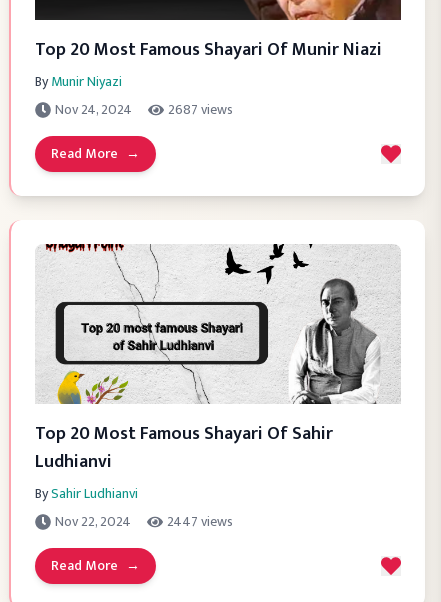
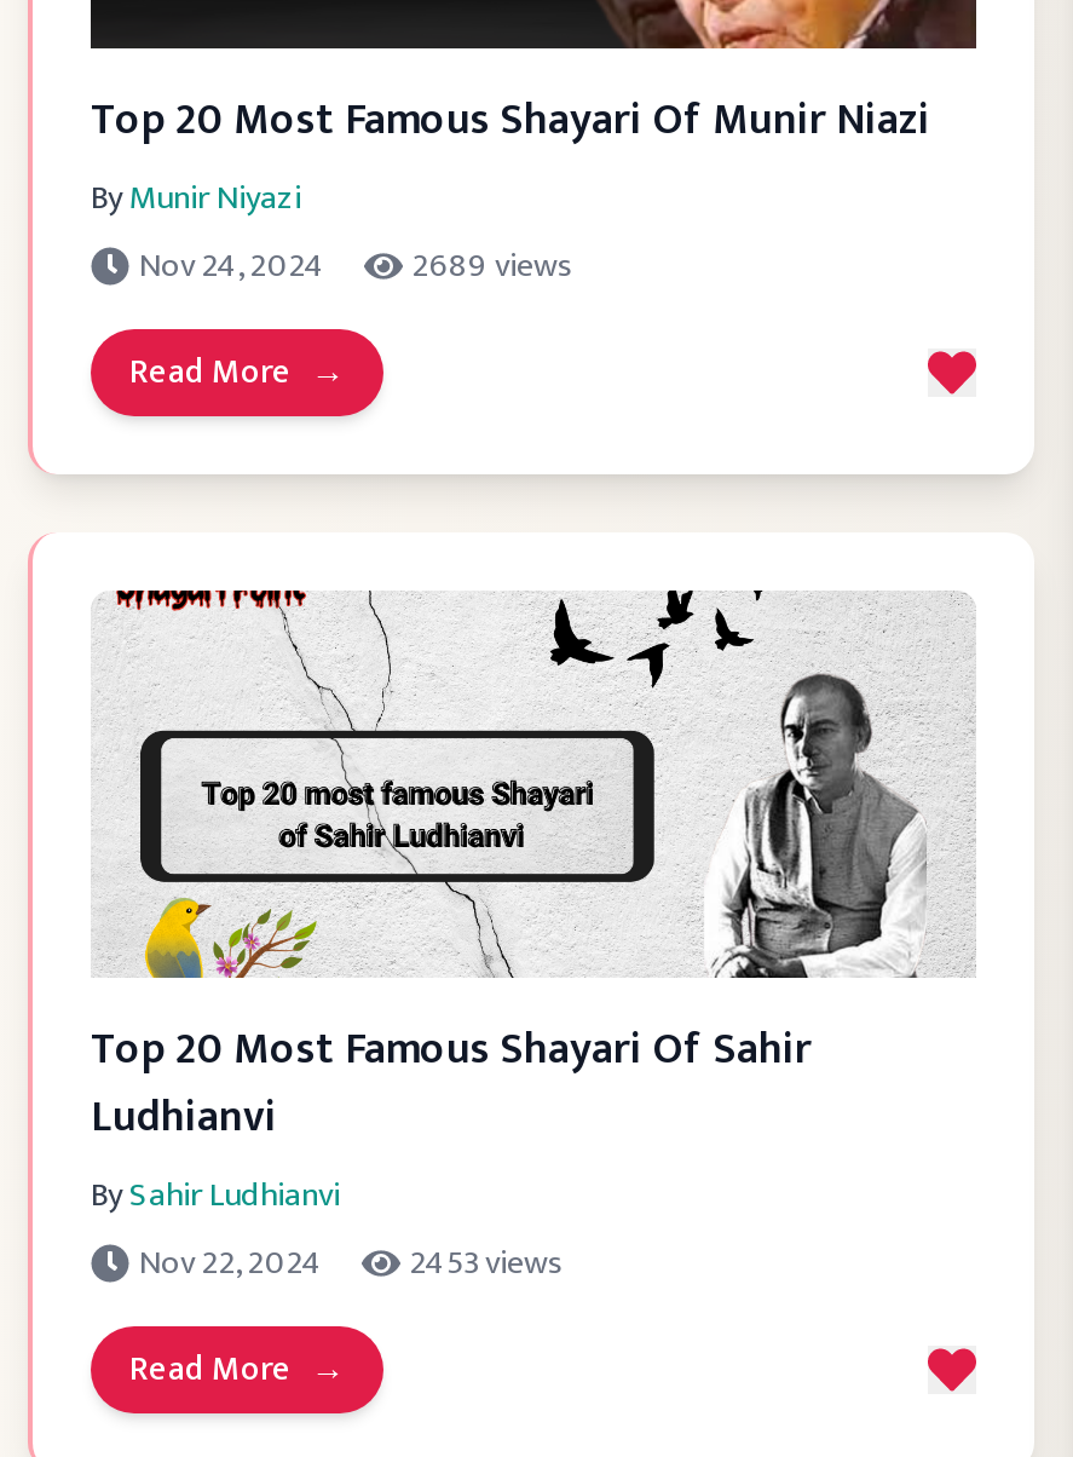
- Nov 24, 2024 2687 views
+ Nov 24, 2024 2689 views

- Nov 22, 2024 2447views
+ Nov 22, 2024 2453views
